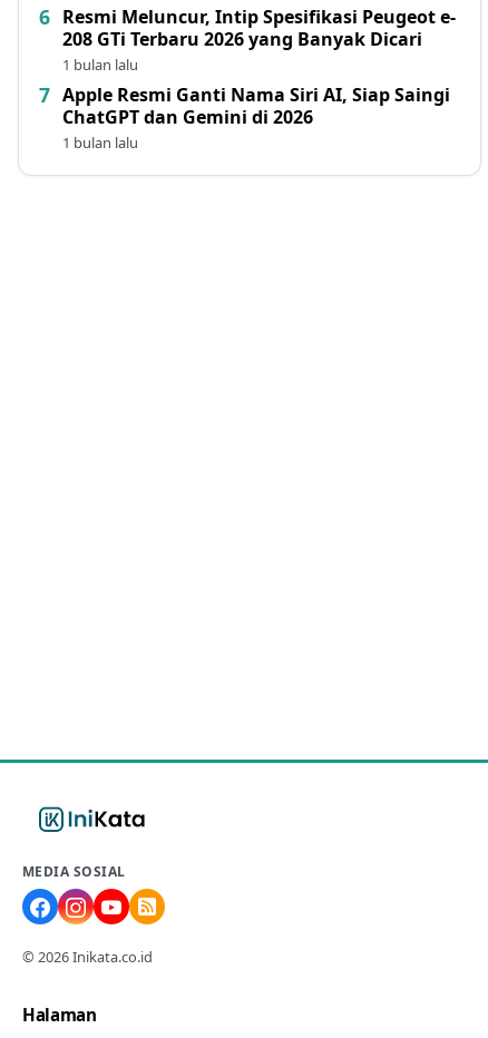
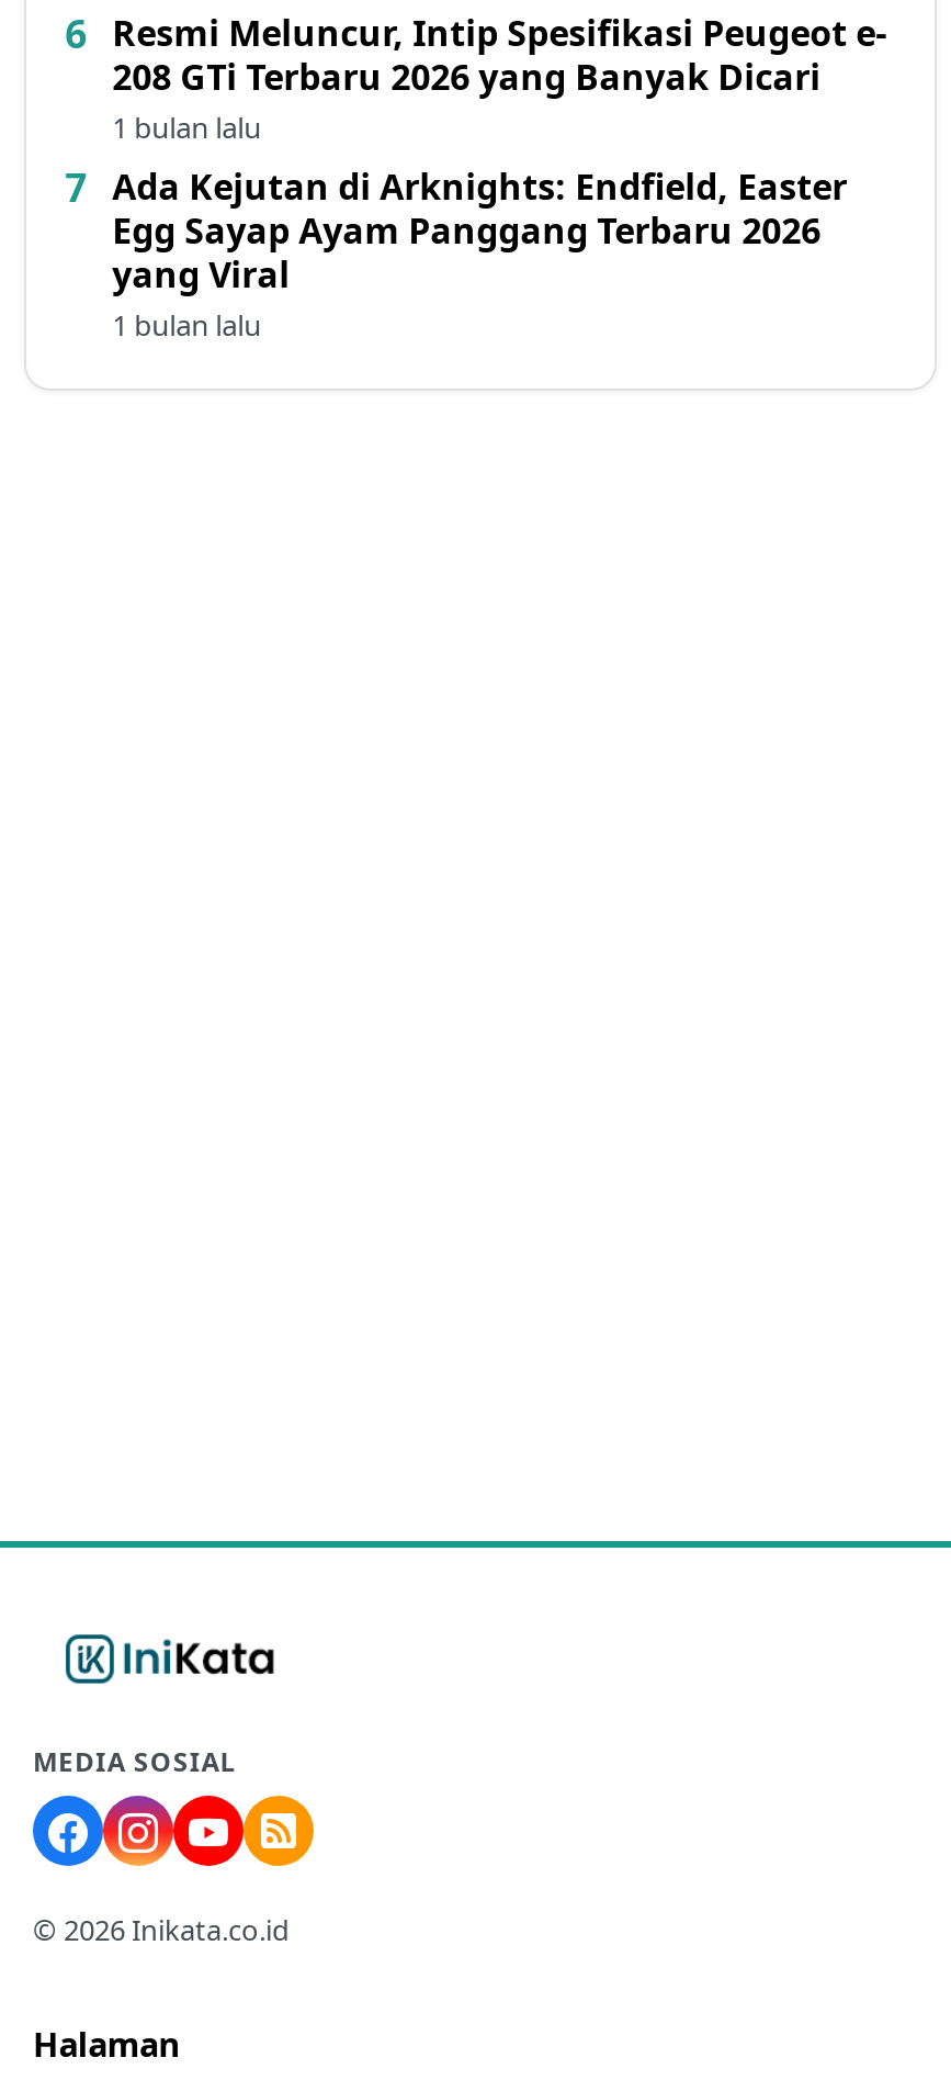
- Apple Resmi Ganti Nama Siri AI, Siap Saingi
- ChatGPT dan Gemini di 2026
+ Ada Kejutan di Arknights: Endfield, Easter
+ Egg Sayap Ayam Panggang Terbaru 2026
+ yang Viral
